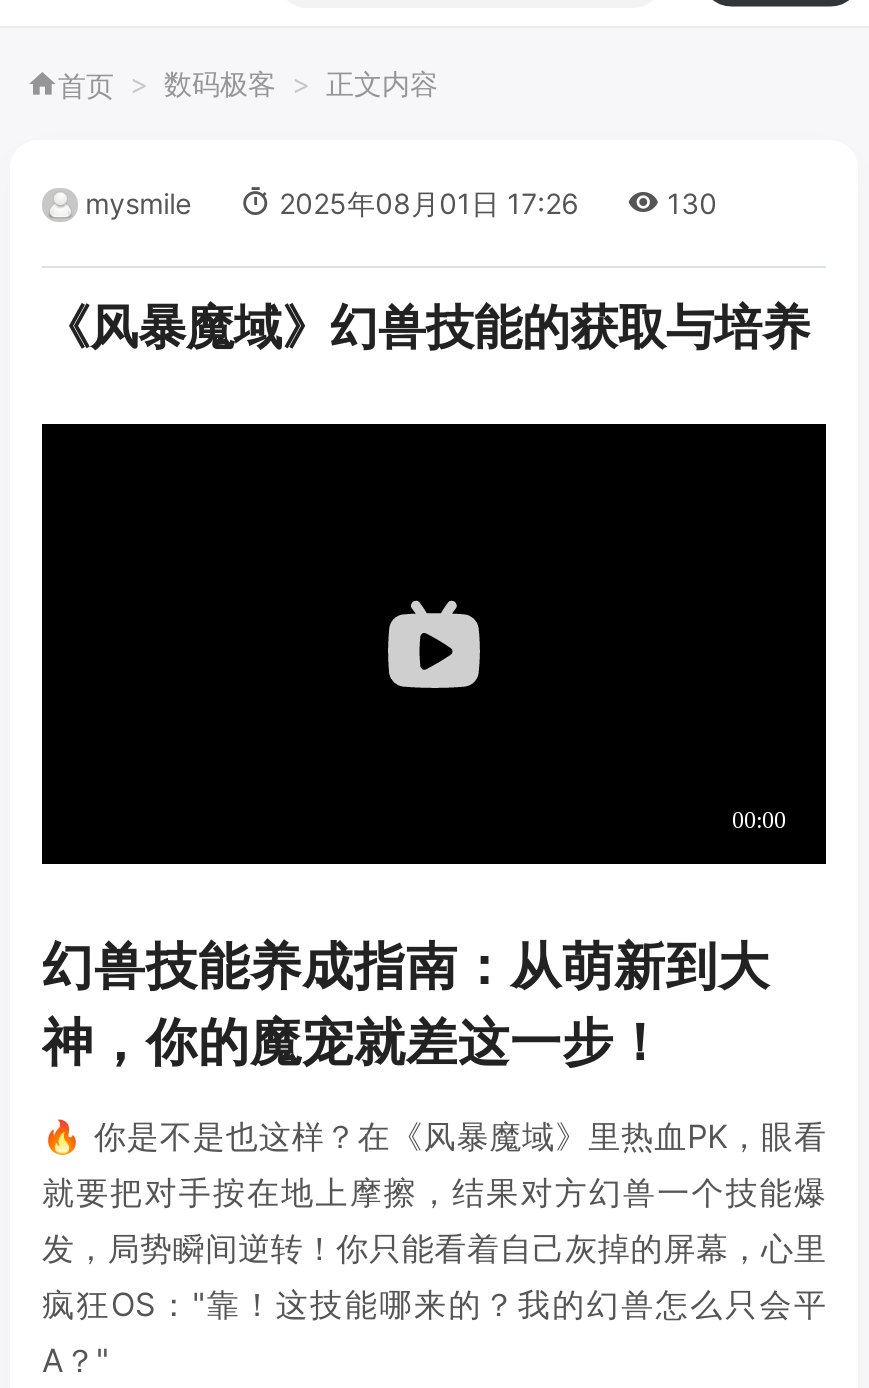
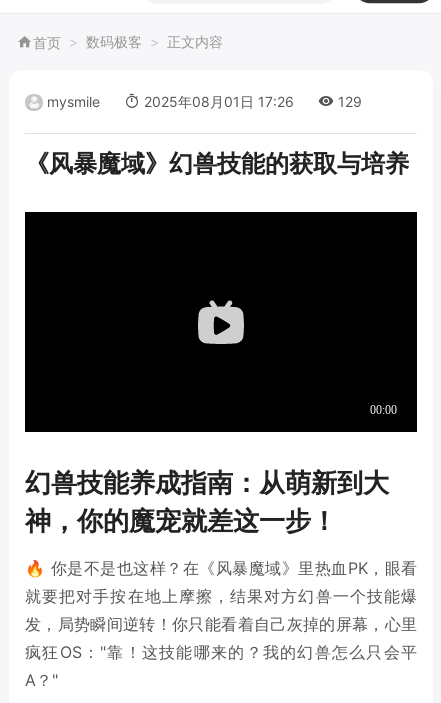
- 130
+ 129
